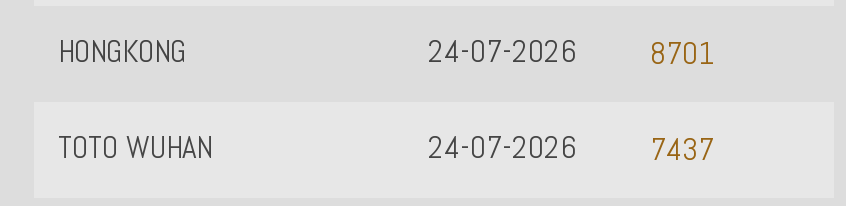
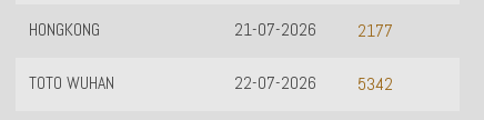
- 24-07-2026
+ 21-07-2026

- 8701
+ 2177

- 24-07-2026
+ 22-07-2026

- 7437
+ 5342
